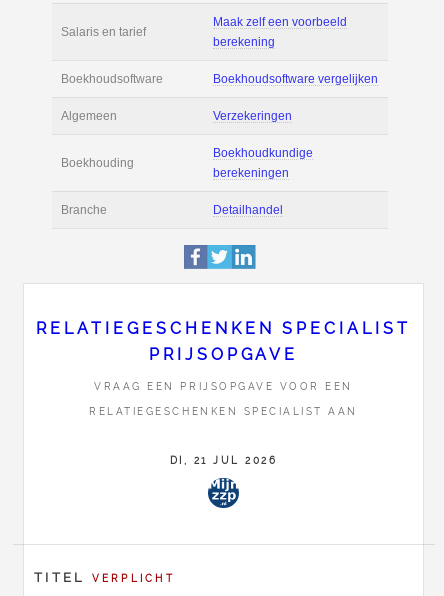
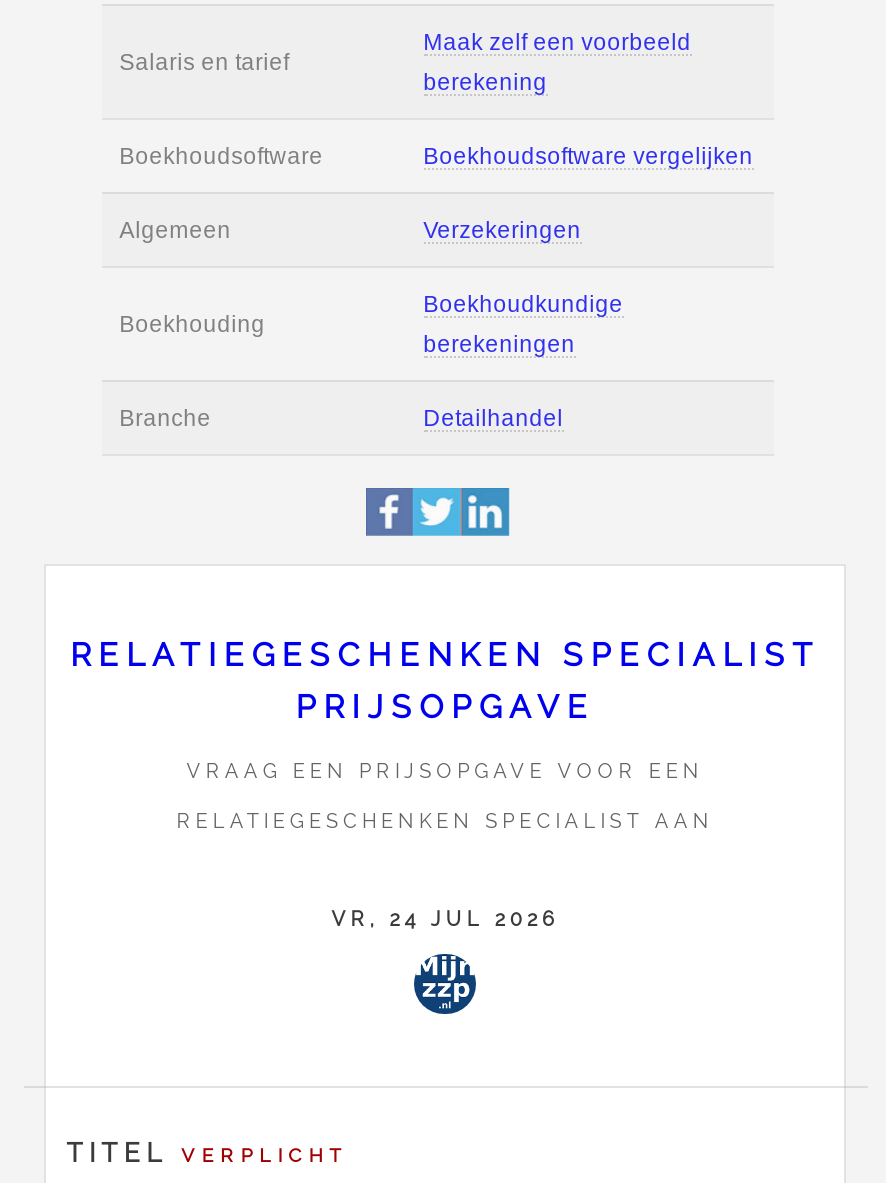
- DI, 21 JUL 2026
+ VR, 24 JUL 2026
